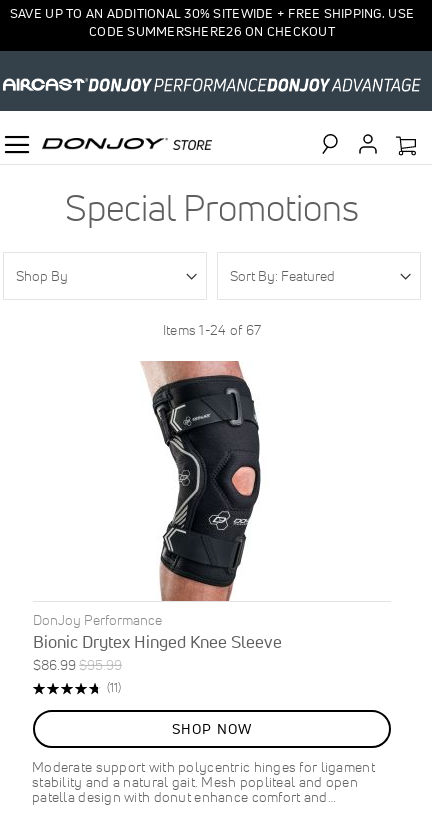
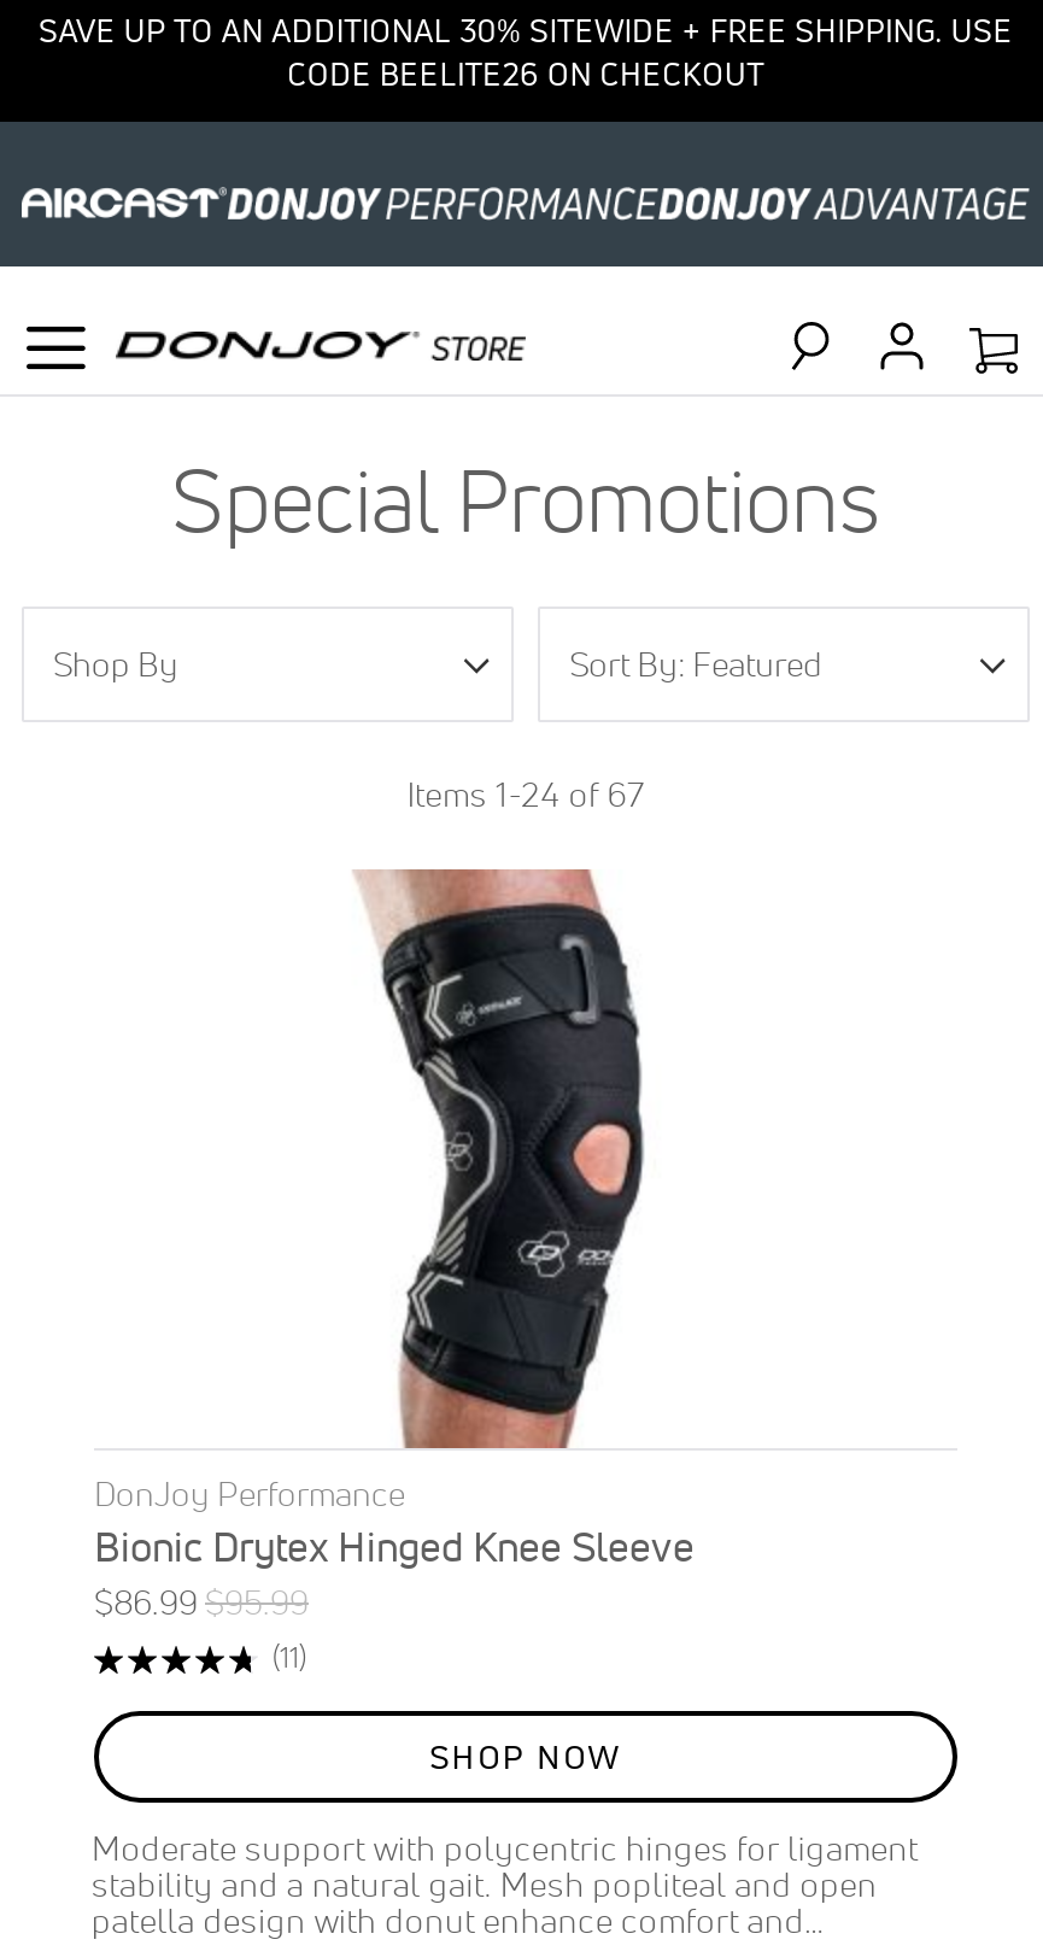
- CODE SUMMERSHERE26 ON CHECKOUT
+ CODE BEELITE26 ON CHECKOUT
